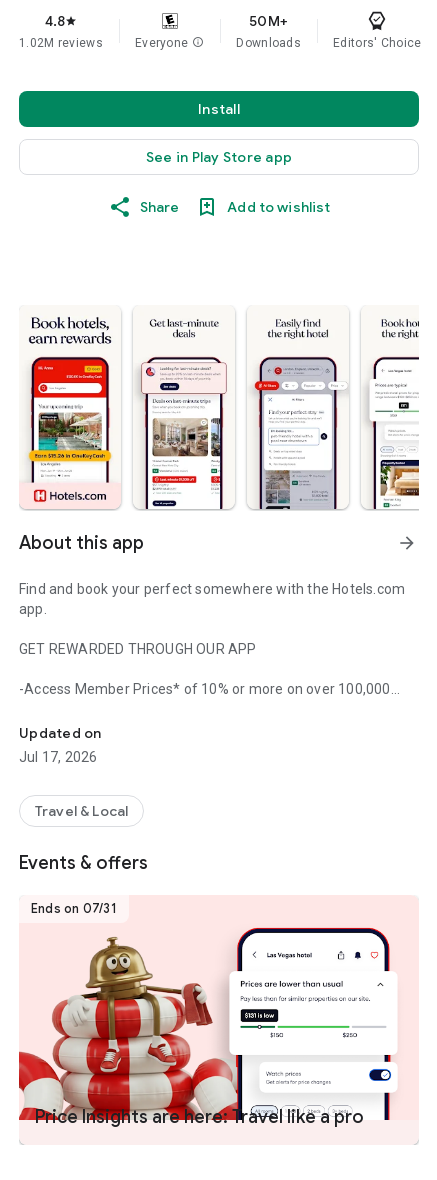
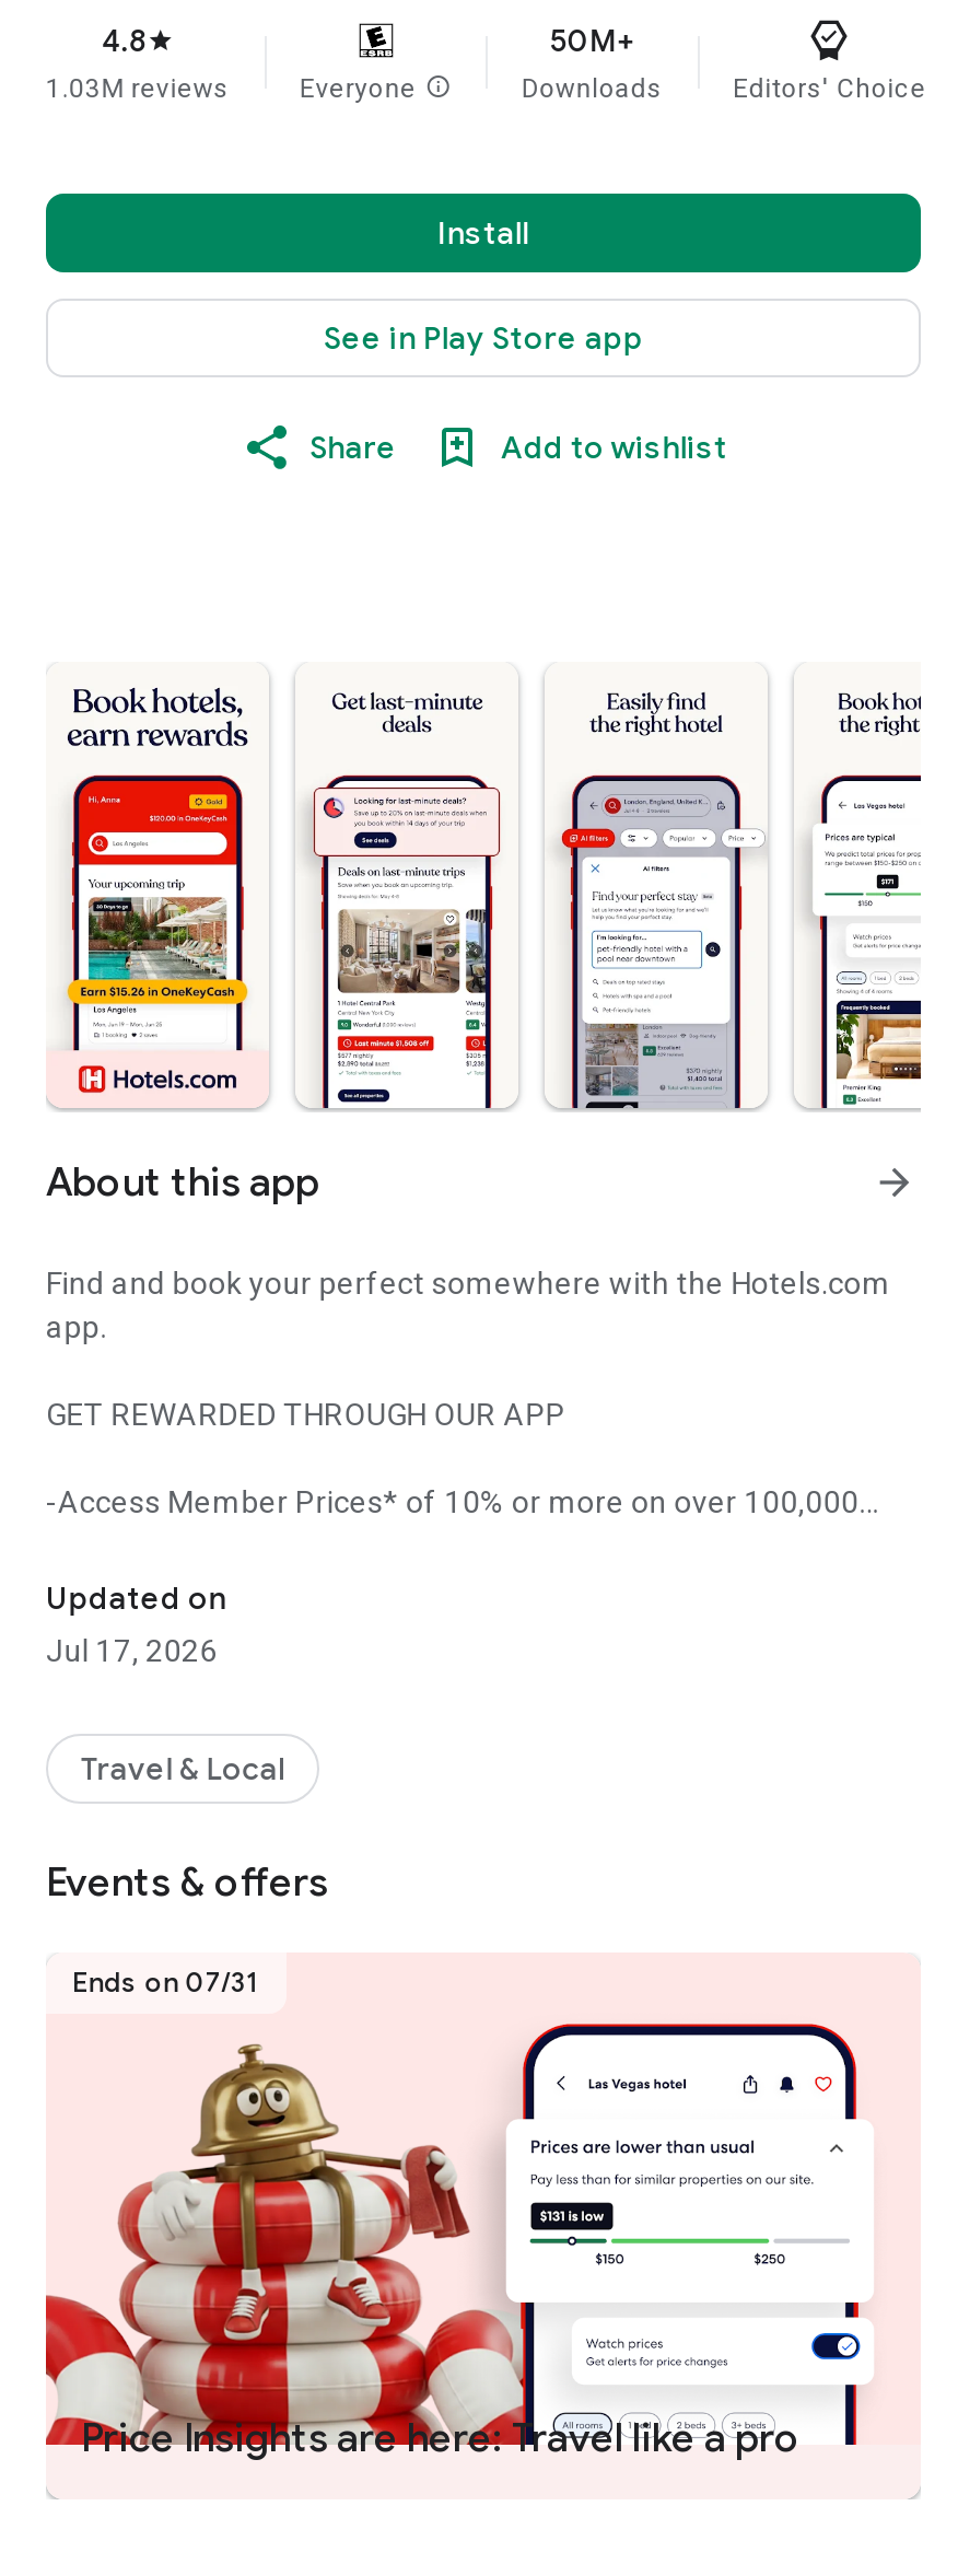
- 1.02M reviews
+ 1.03M reviews
